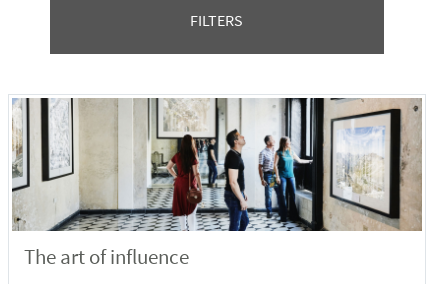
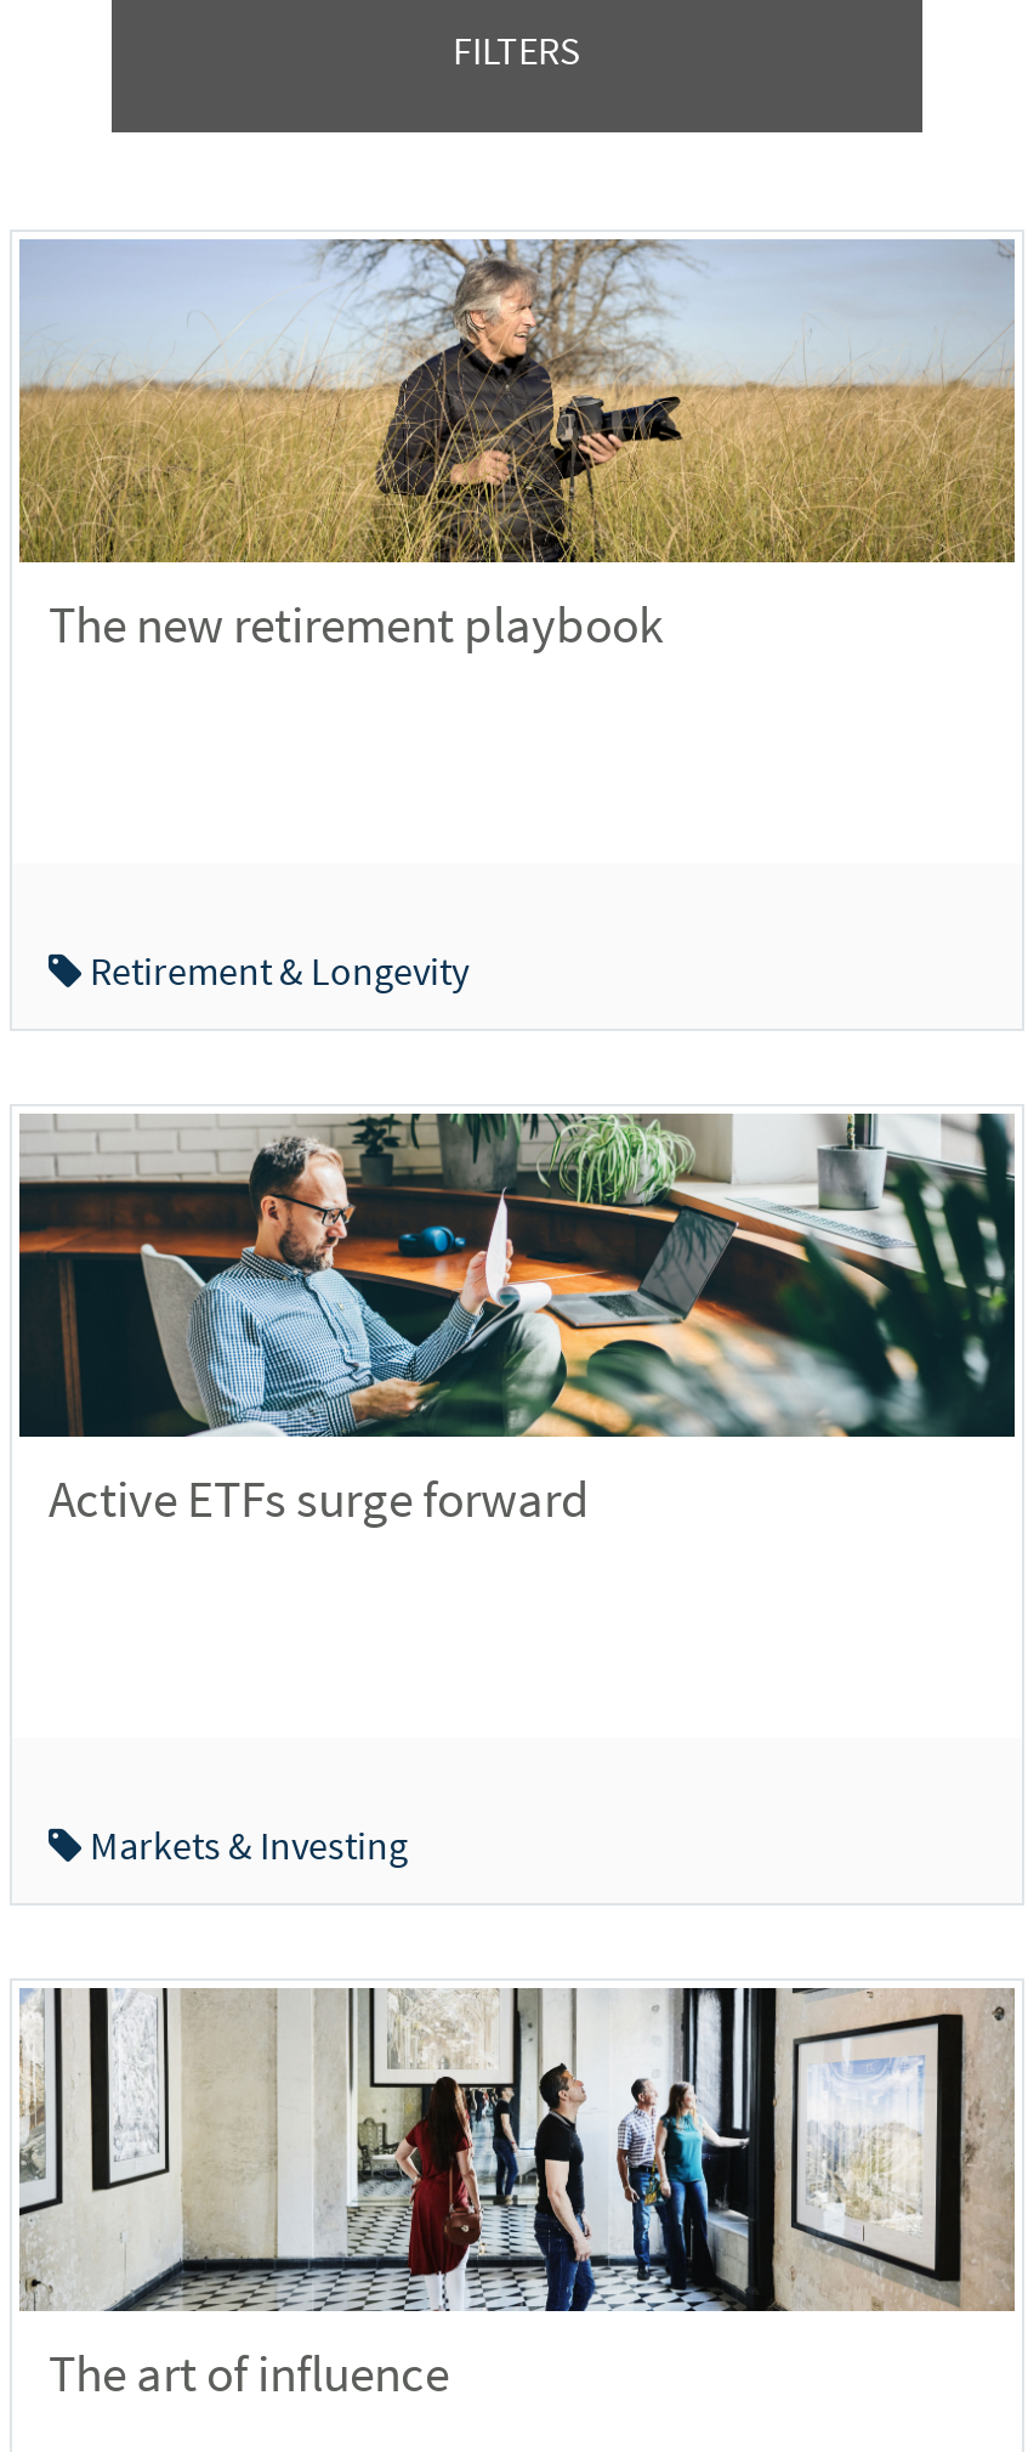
+ [image]
+ Active ETFs surge forward

+ [image]
+ The new retirement playbook

+ Retirement & Longevity

+ Markets & Investing
